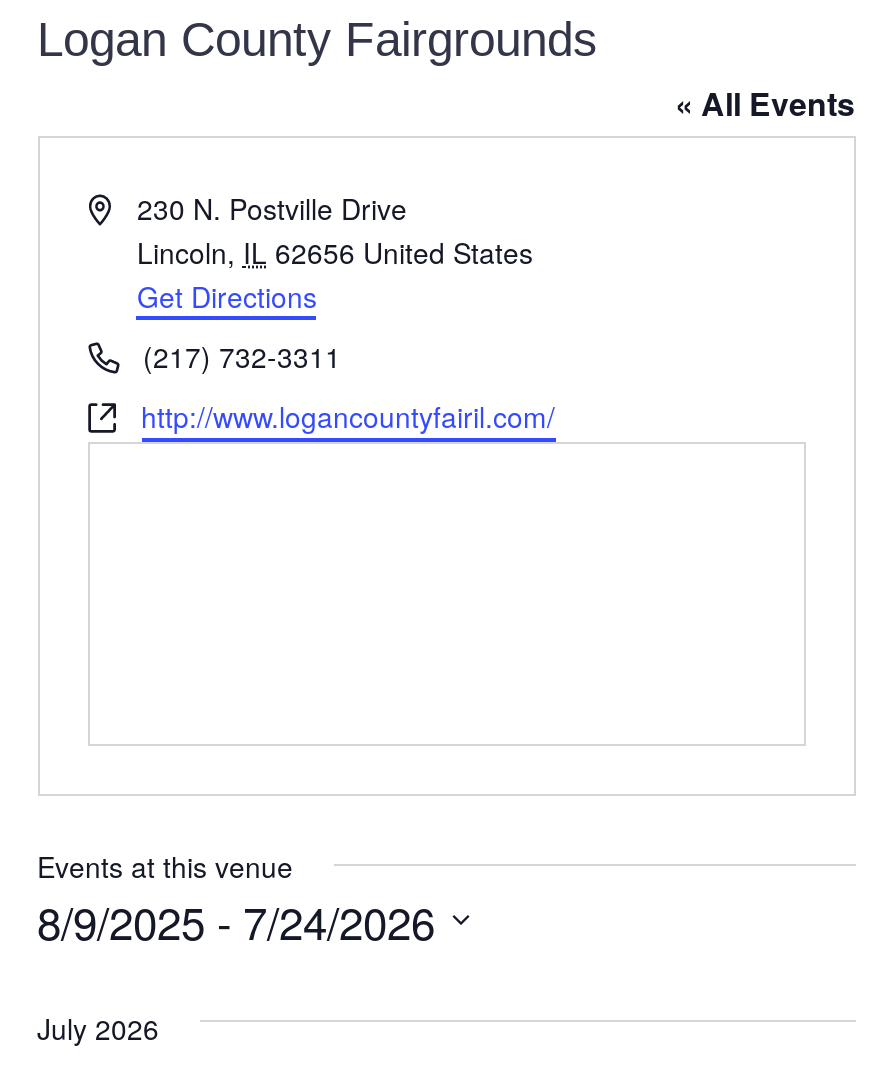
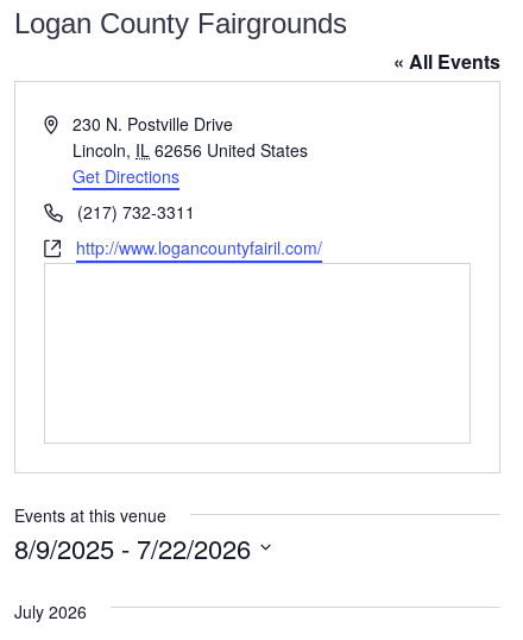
- 8/9/2025 - 7/24/2026
+ 8/9/2025 - 7/22/2026
